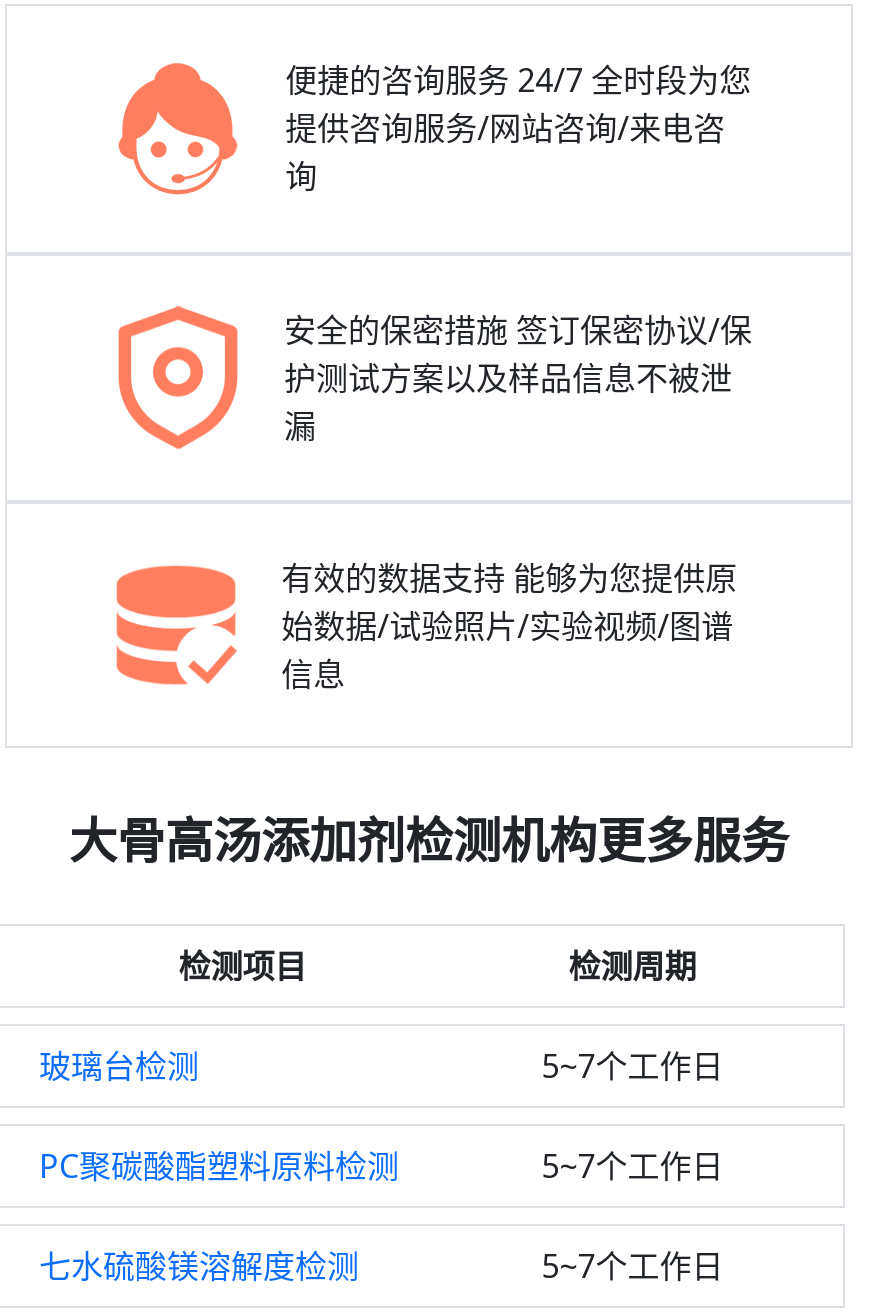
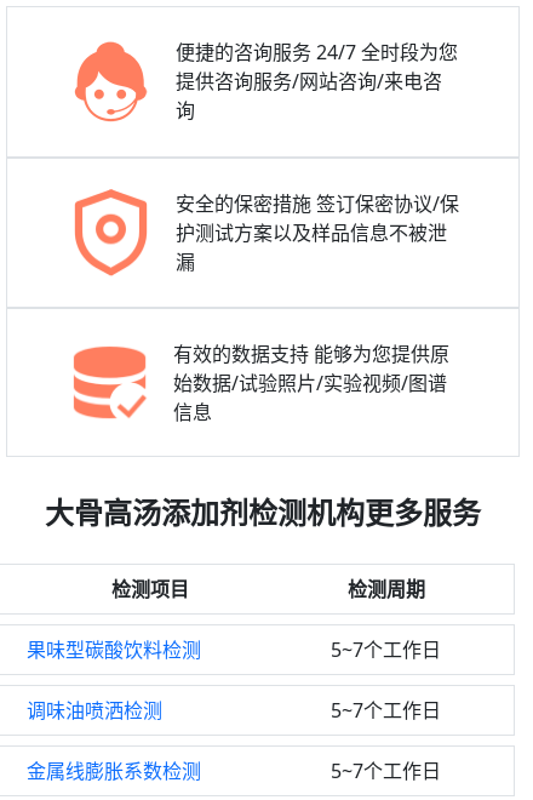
- 玻璃台检测
+ 果味型碳酸饮料检测

- PC聚碳酸酯塑料原料检测
+ 调味油喷洒检测

- 七水硫酸镁溶解度检测
+ 金属线膨胀系数检测
